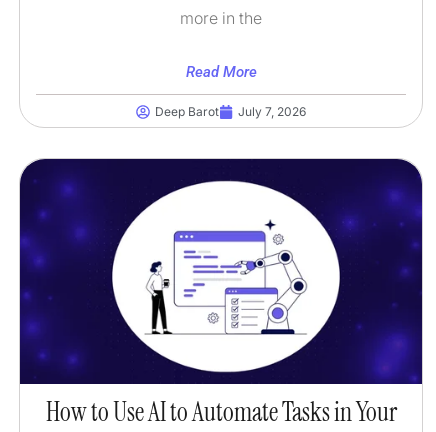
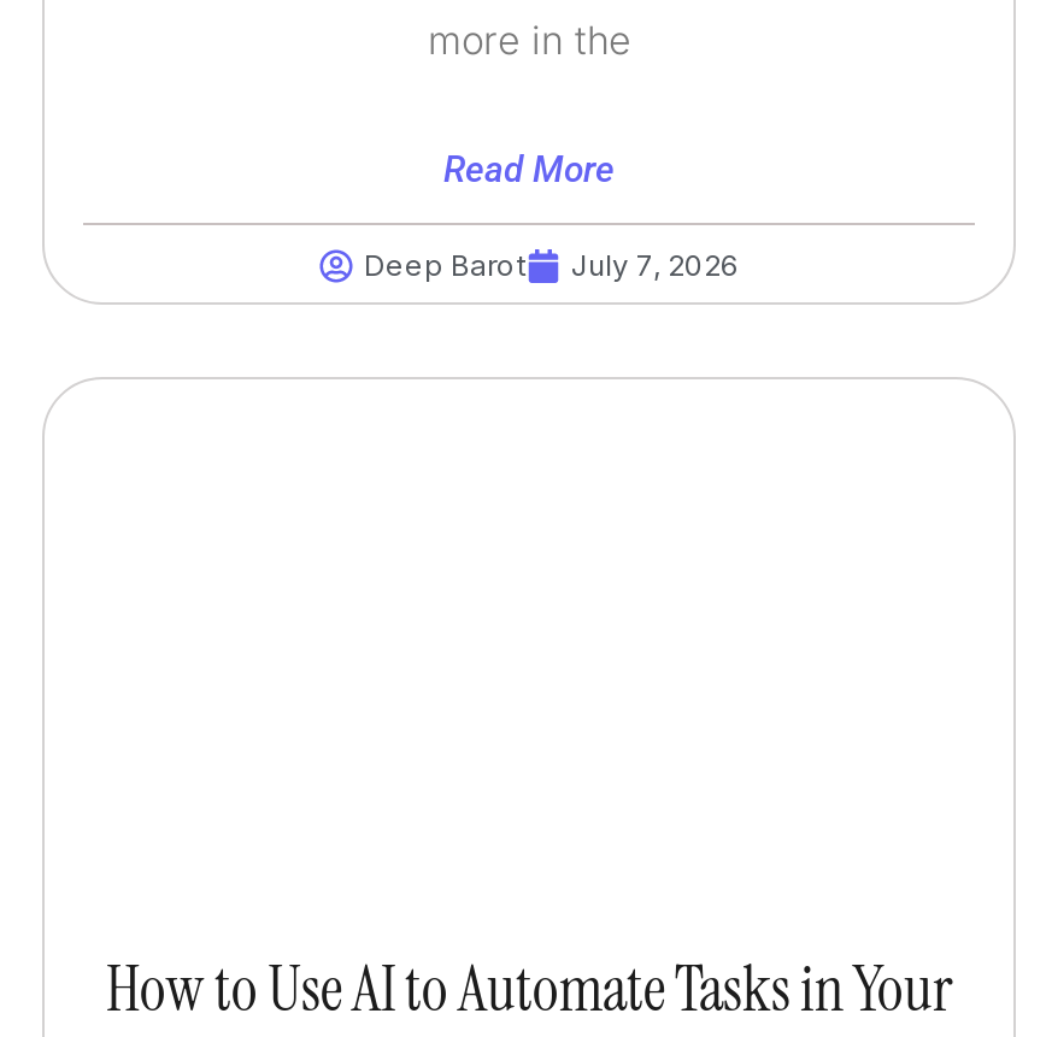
- [image]
